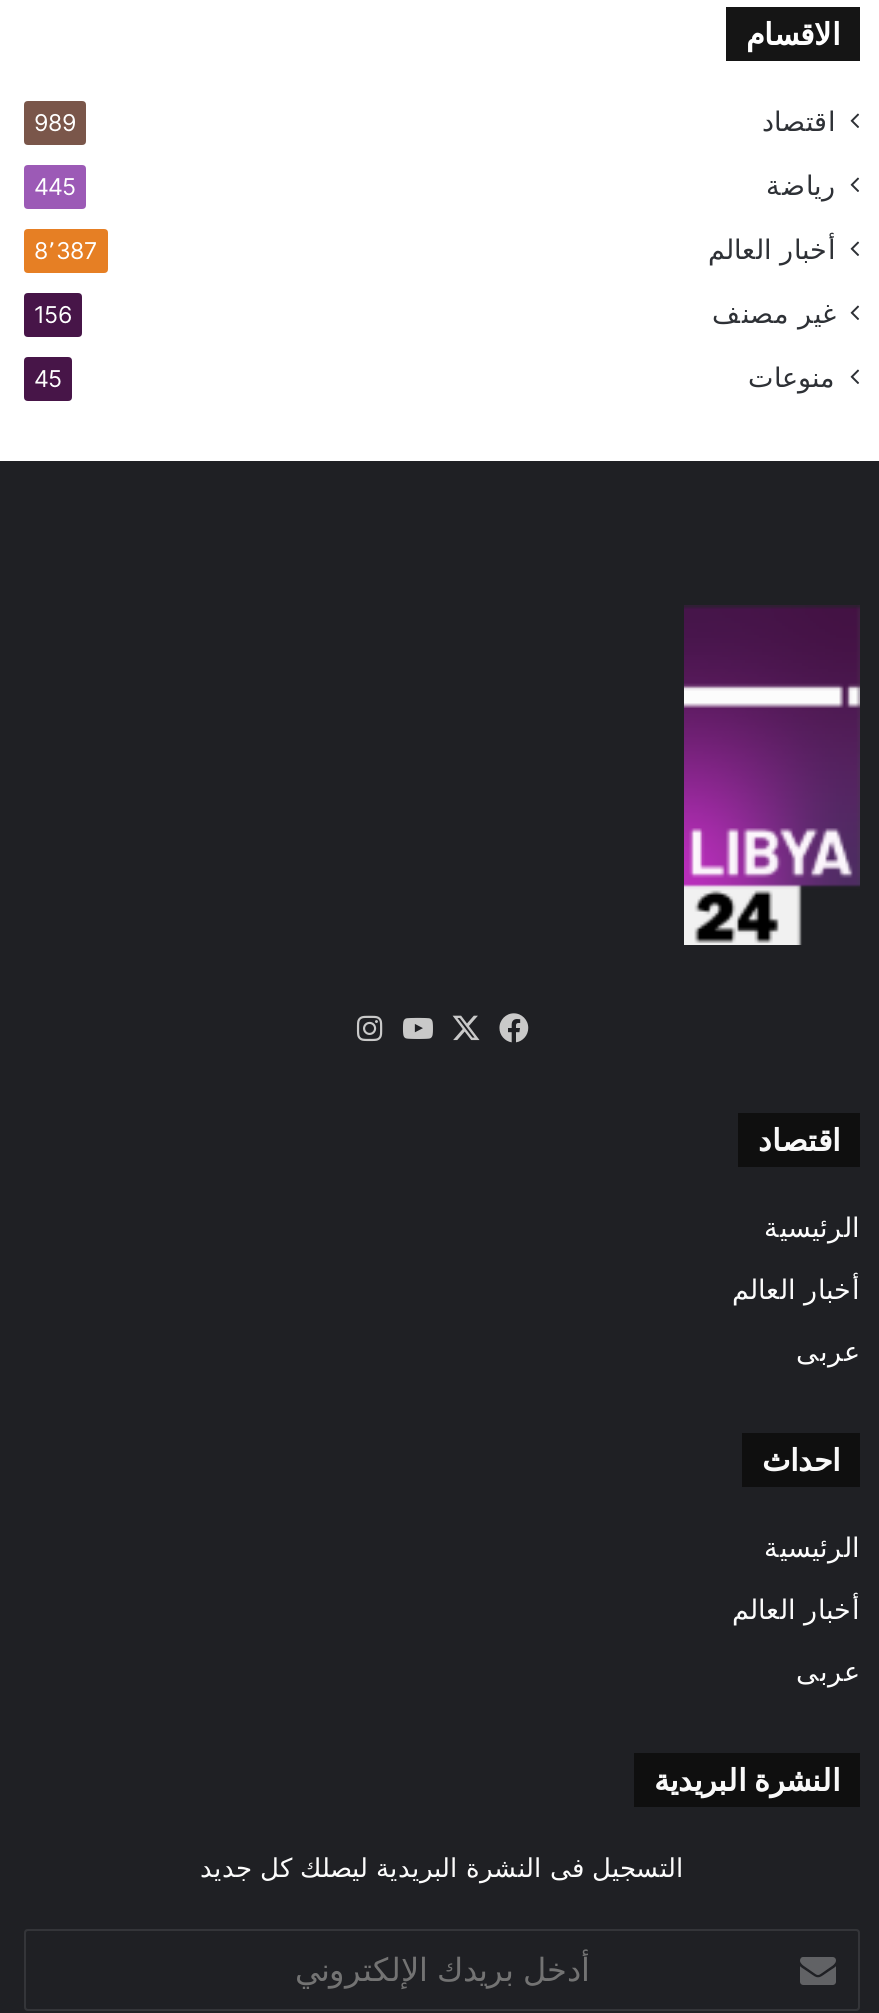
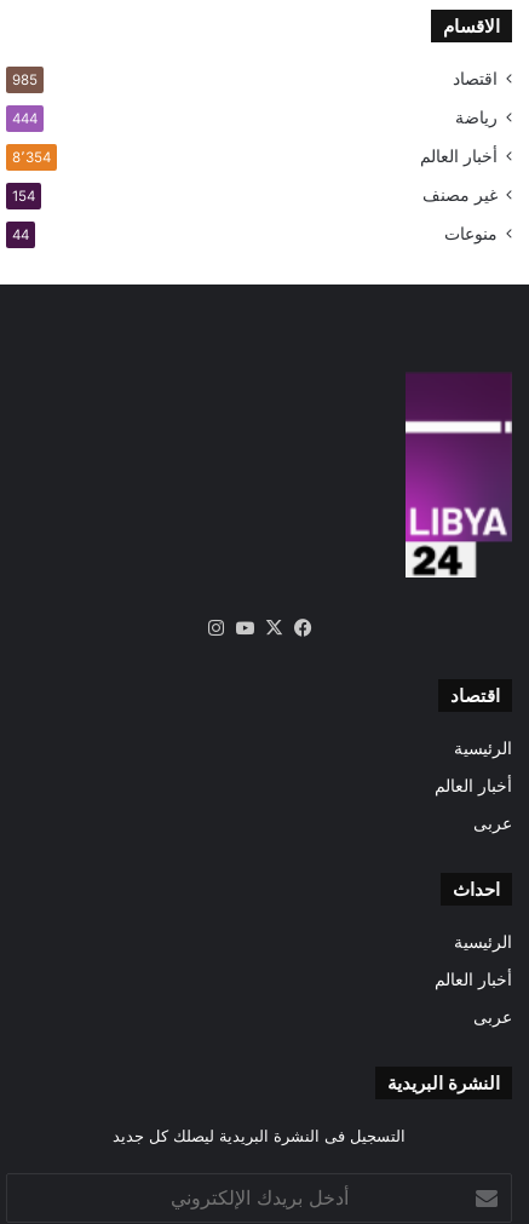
- 989
+ 985

- 445
+ 444

- 8٬387
+ 8٬354

- 156
+ 154

- 45
+ 44
